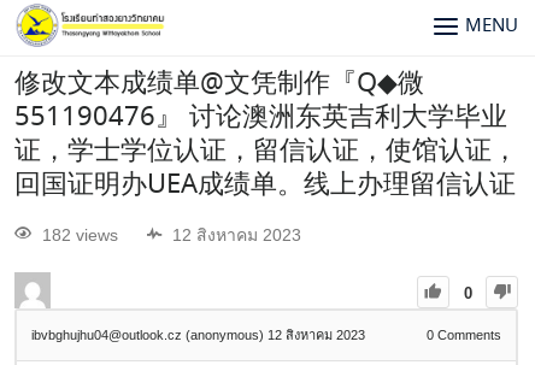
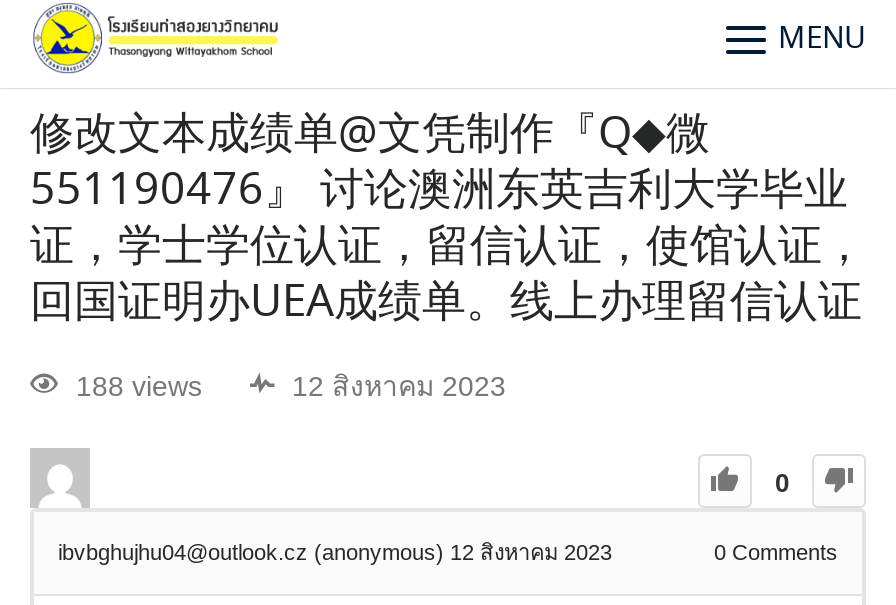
- 182 views
+ 188 views
